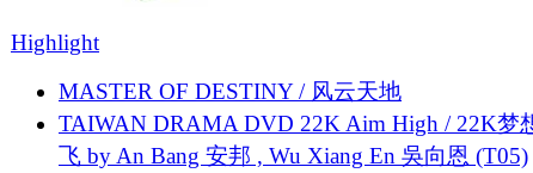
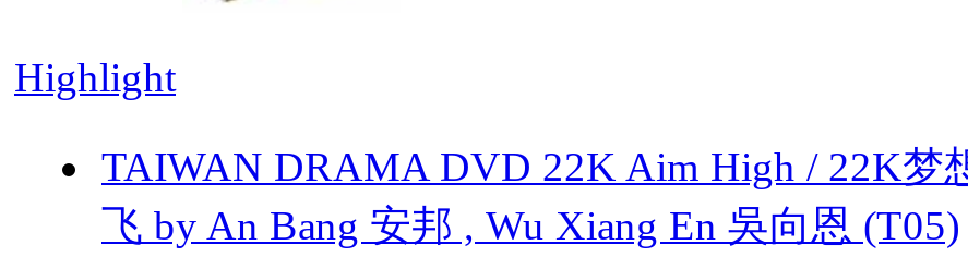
- MASTER OF DESTINY / 风云天地
